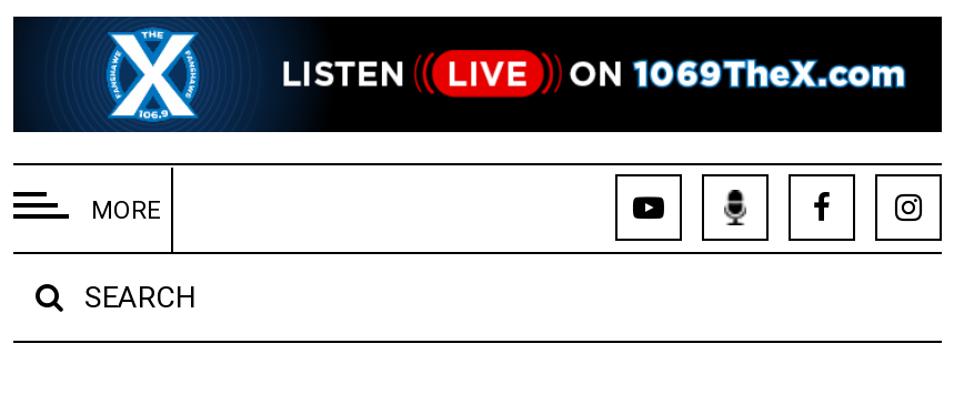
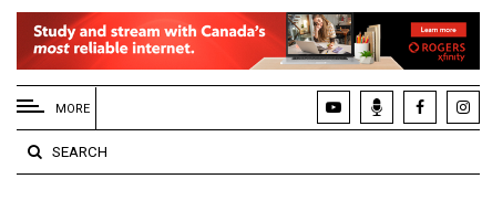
- [image]
+ [image]
